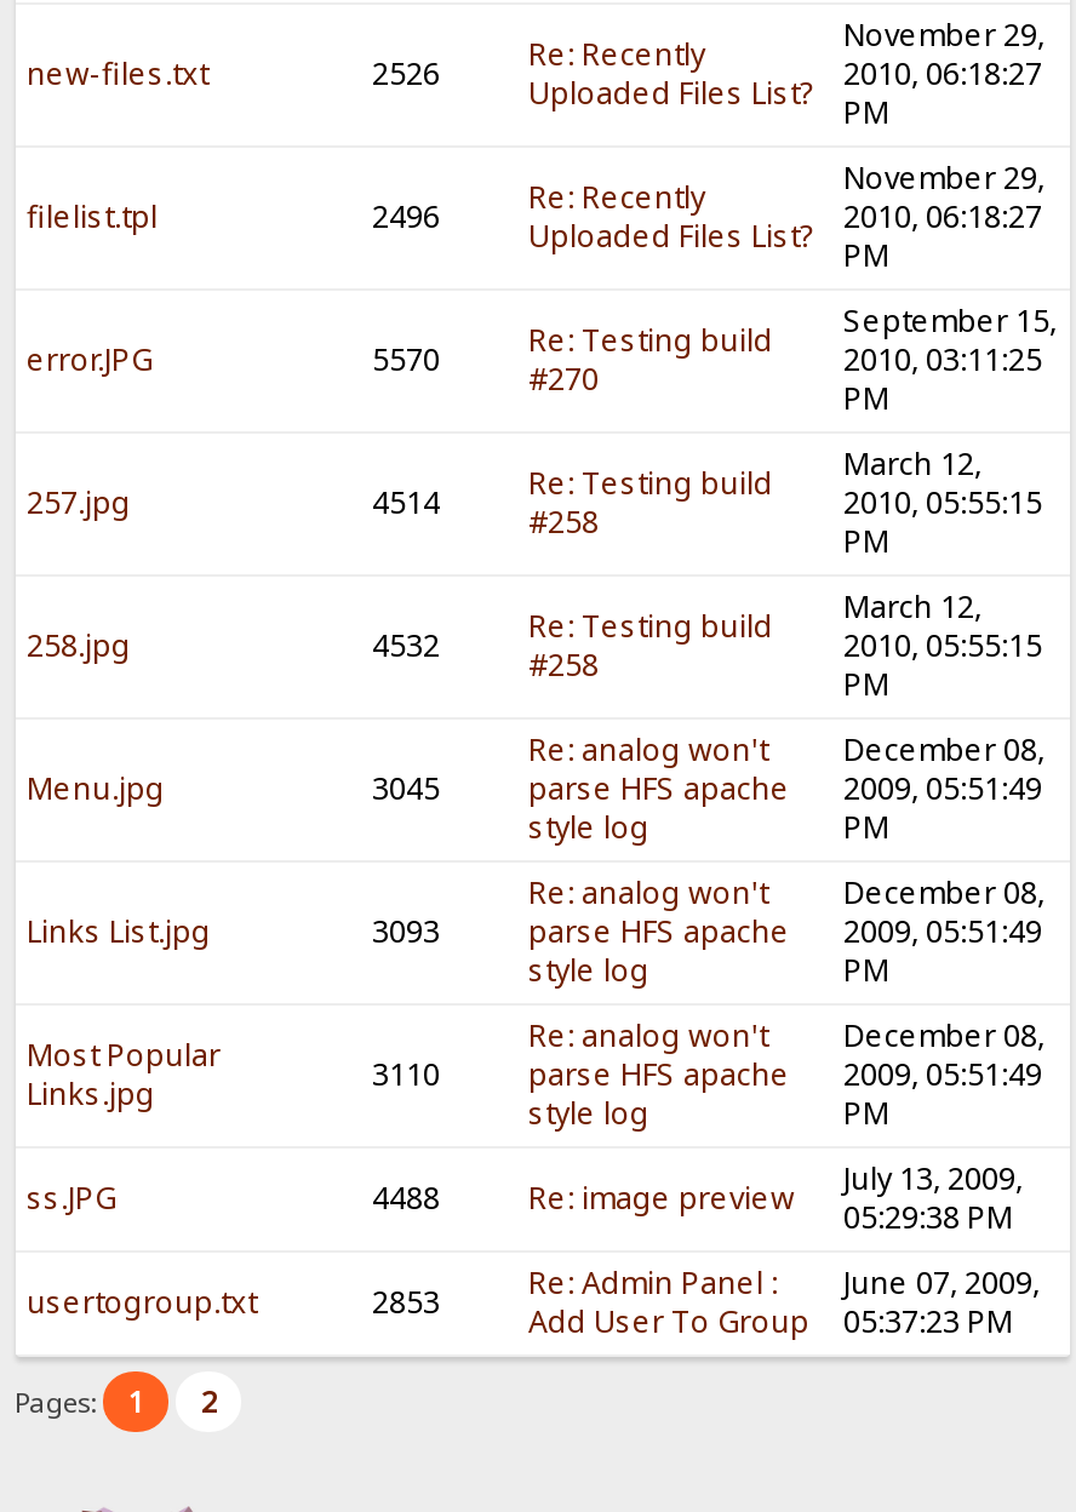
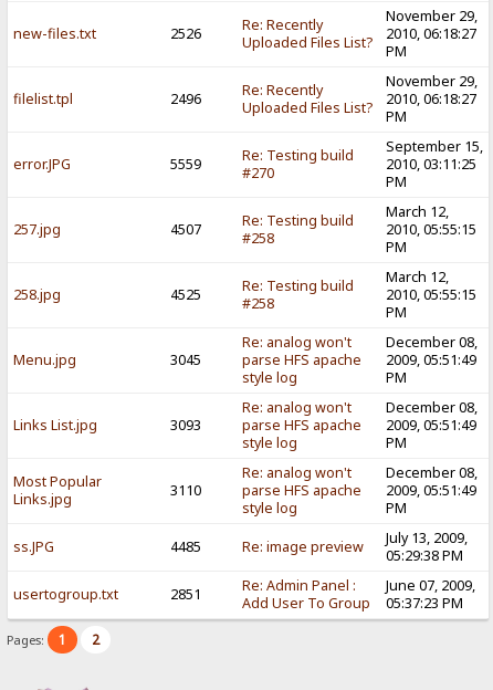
- 5570
+ 5559

- 4514
+ 4507

- 4532
+ 4525

- 4488
+ 4485

- 2853
+ 2851
